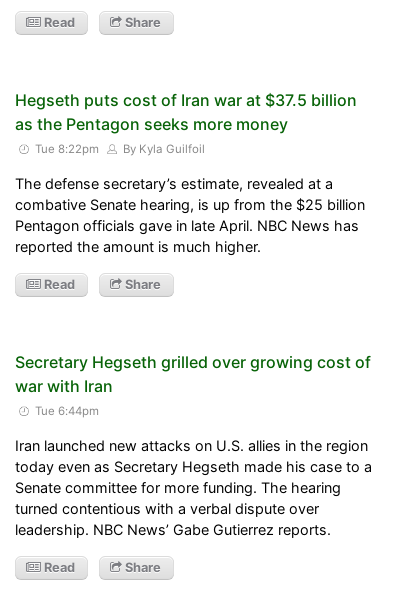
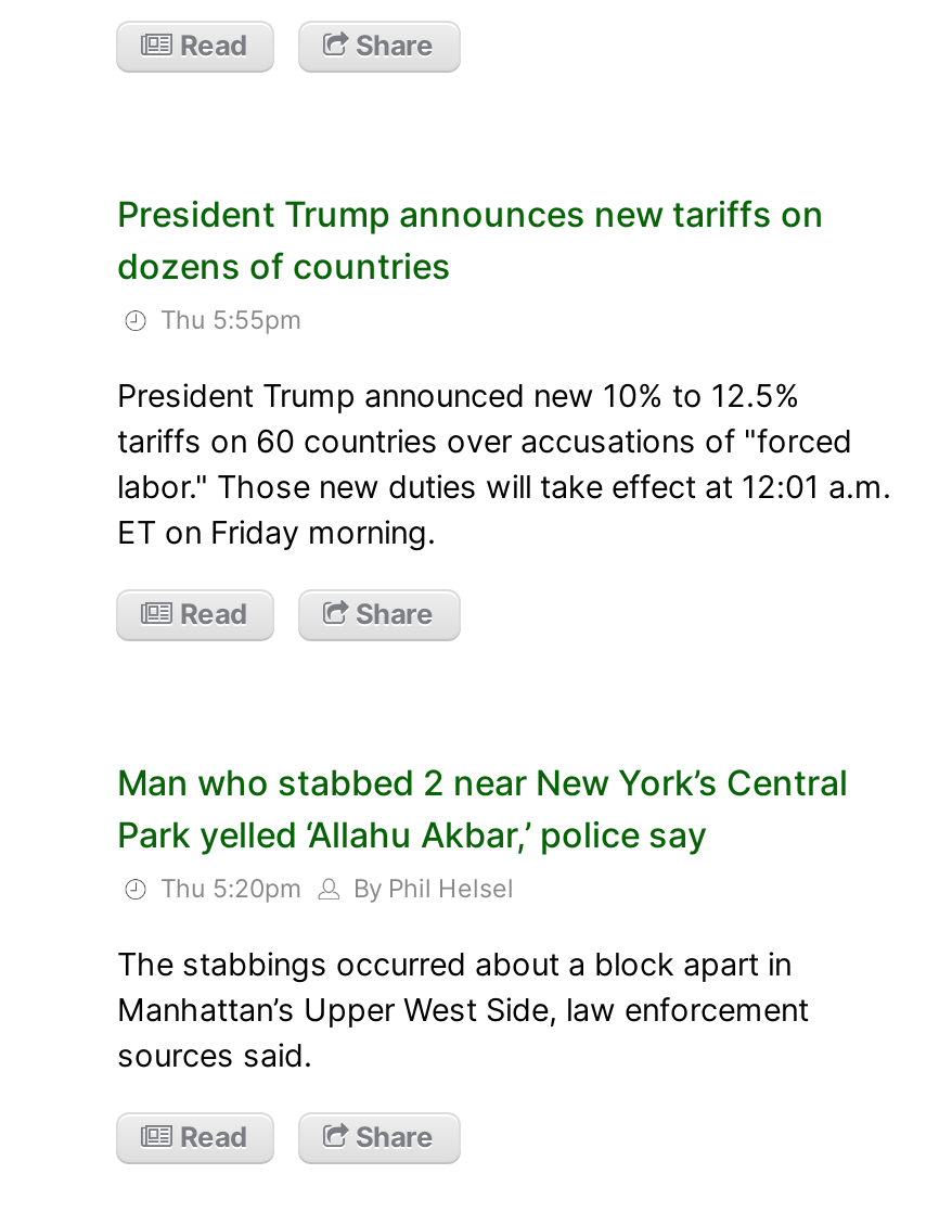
- Hegseth puts cost of Iran war at $37.5 billion
- as the Pentagon seeks more money
- Tue 8:22pm
- By Kyla Guilfoil
+ President Trump announces new tariffs on
+ dozens of countries
+ Thu 5:55pm

- The defense secretary’s estimate, revealed at a
- combative Senate hearing, is up from the $25 billion
- Pentagon officials gave in late April. NBC News has
- reported the amount is much higher.
+ President Trump announced new 10% to 12.5%
+ tariffs on 60 countries over accusations of "forced
+ labor." Those new duties will take effect at 12:01 a.m.
+ ET on Friday morning.

- Secretary Hegseth grilled over growing cost of
- war with Iran
- Tue 6:44pm
+ Man who stabbed 2 near New York’s Central
+ Park yelled ‘Allahu Akbar,’ police say
+ Thu 5:20pm
+ By Phil Helsel

- Iran launched new attacks on U.S. allies in the region
- today even as Secretary Hegseth made his case to a
- Senate committee for more funding. The hearing
- turned contentious with a verbal dispute over
- leadership. NBC News’ Gabe Gutierrez reports.
+ The stabbings occurred about a block apart in
+ Manhattan’s Upper West Side, law enforcement
+ sources said.
